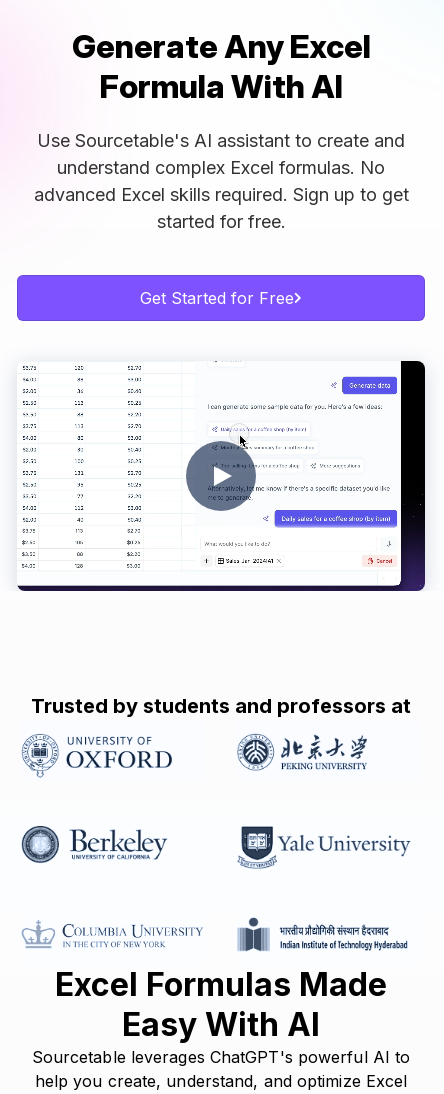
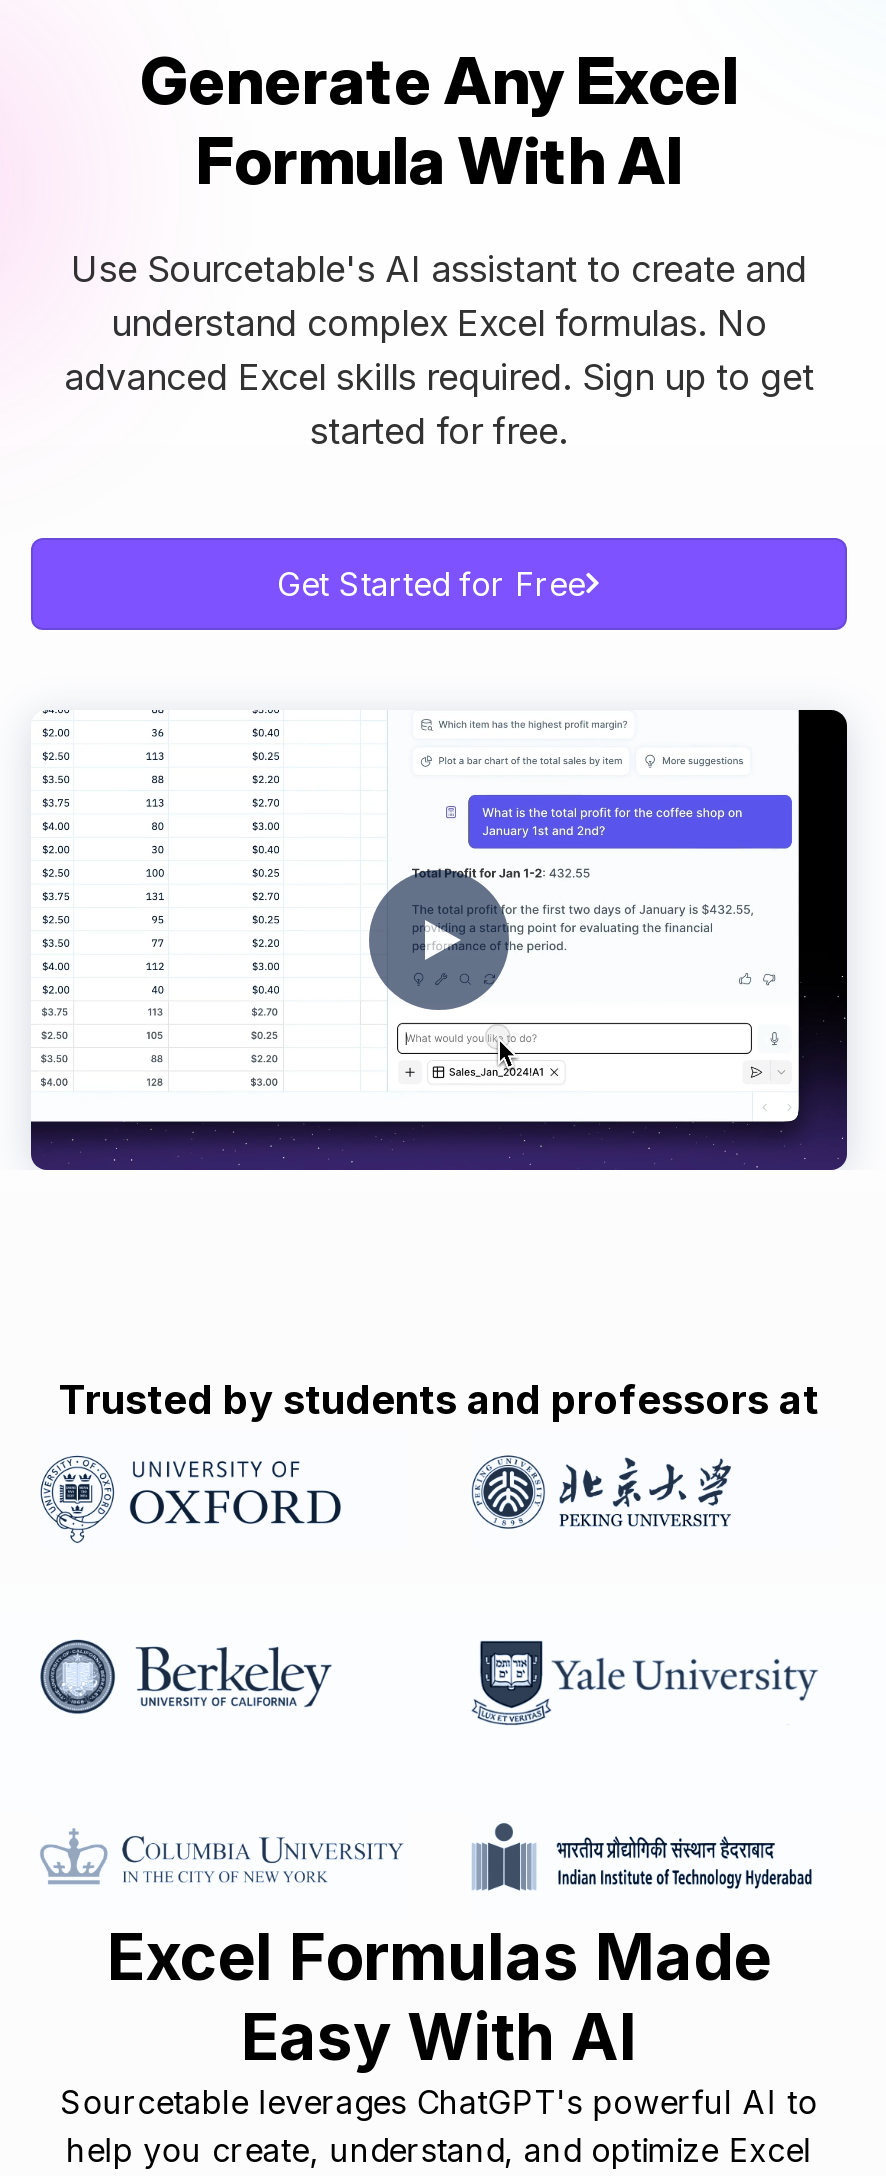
- [image]
+ [image]
